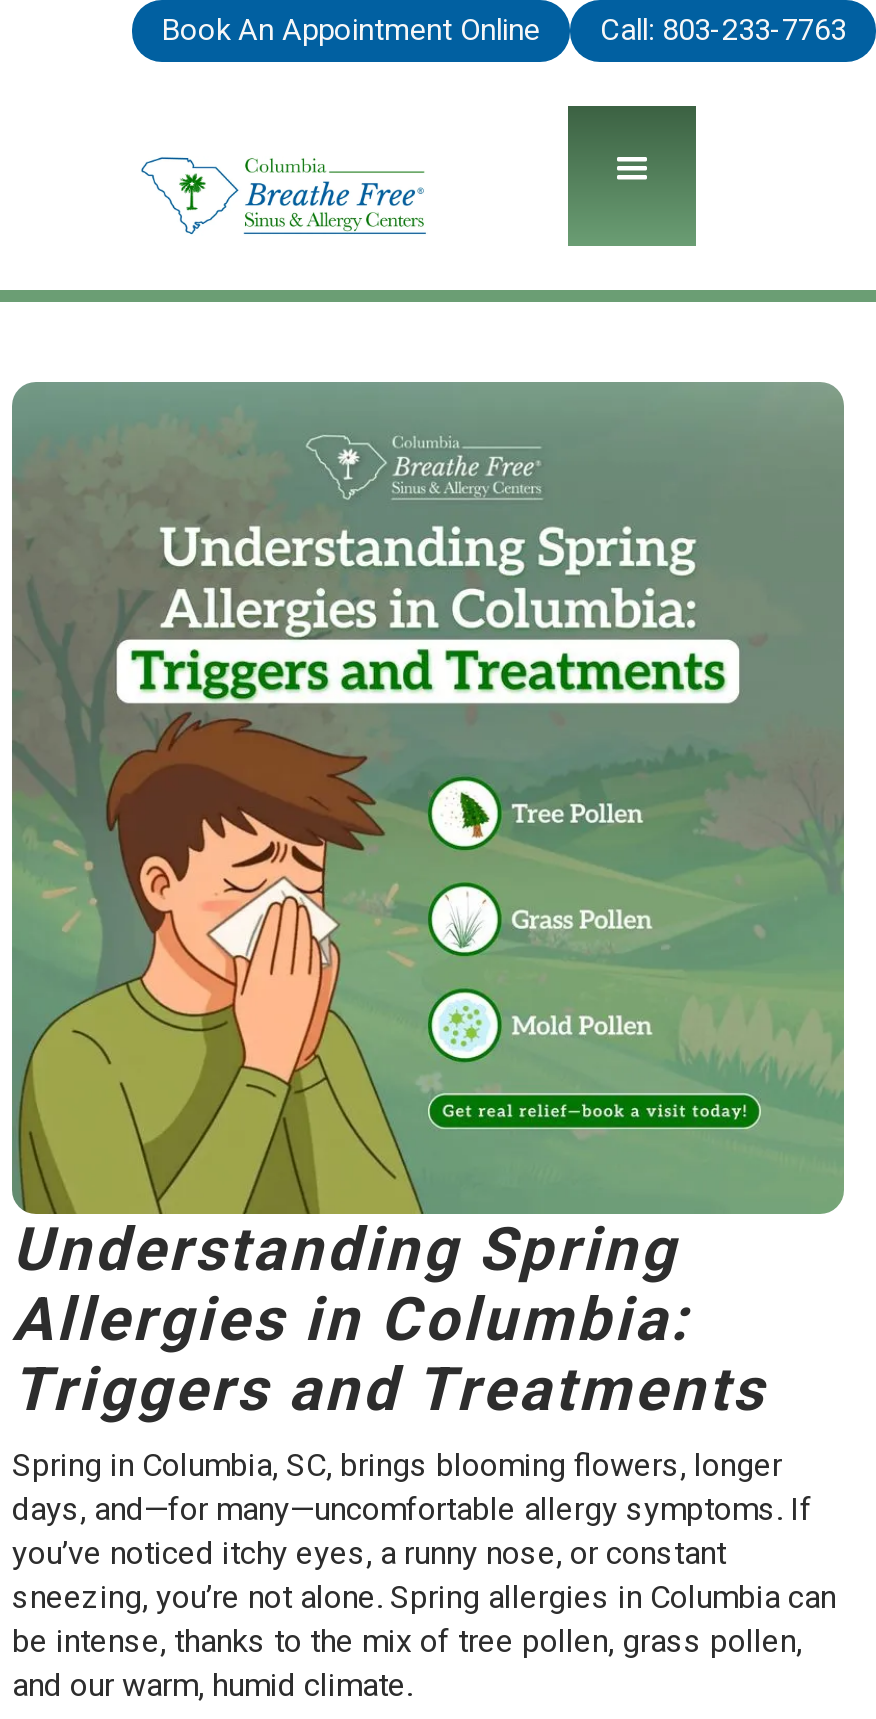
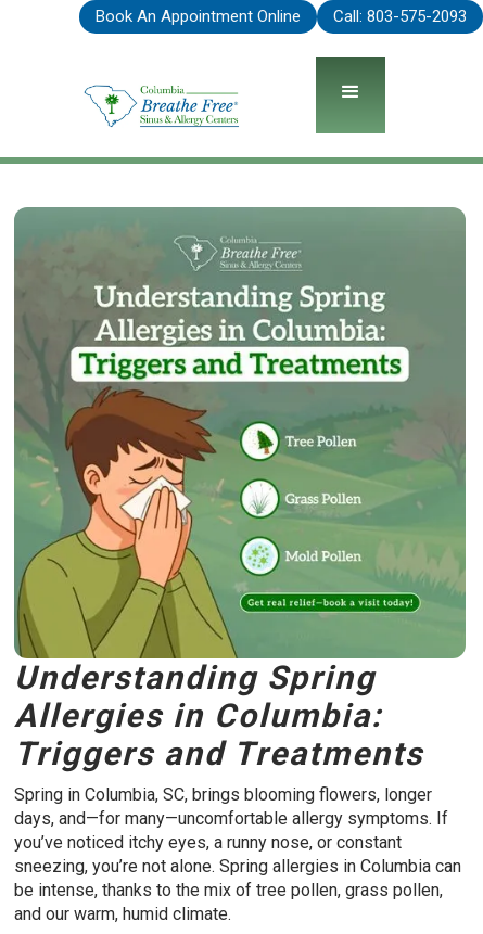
- Book An Appointment Online Call: 803-233-7763
+ Book An Appointment Online Call: 803-575-2093
